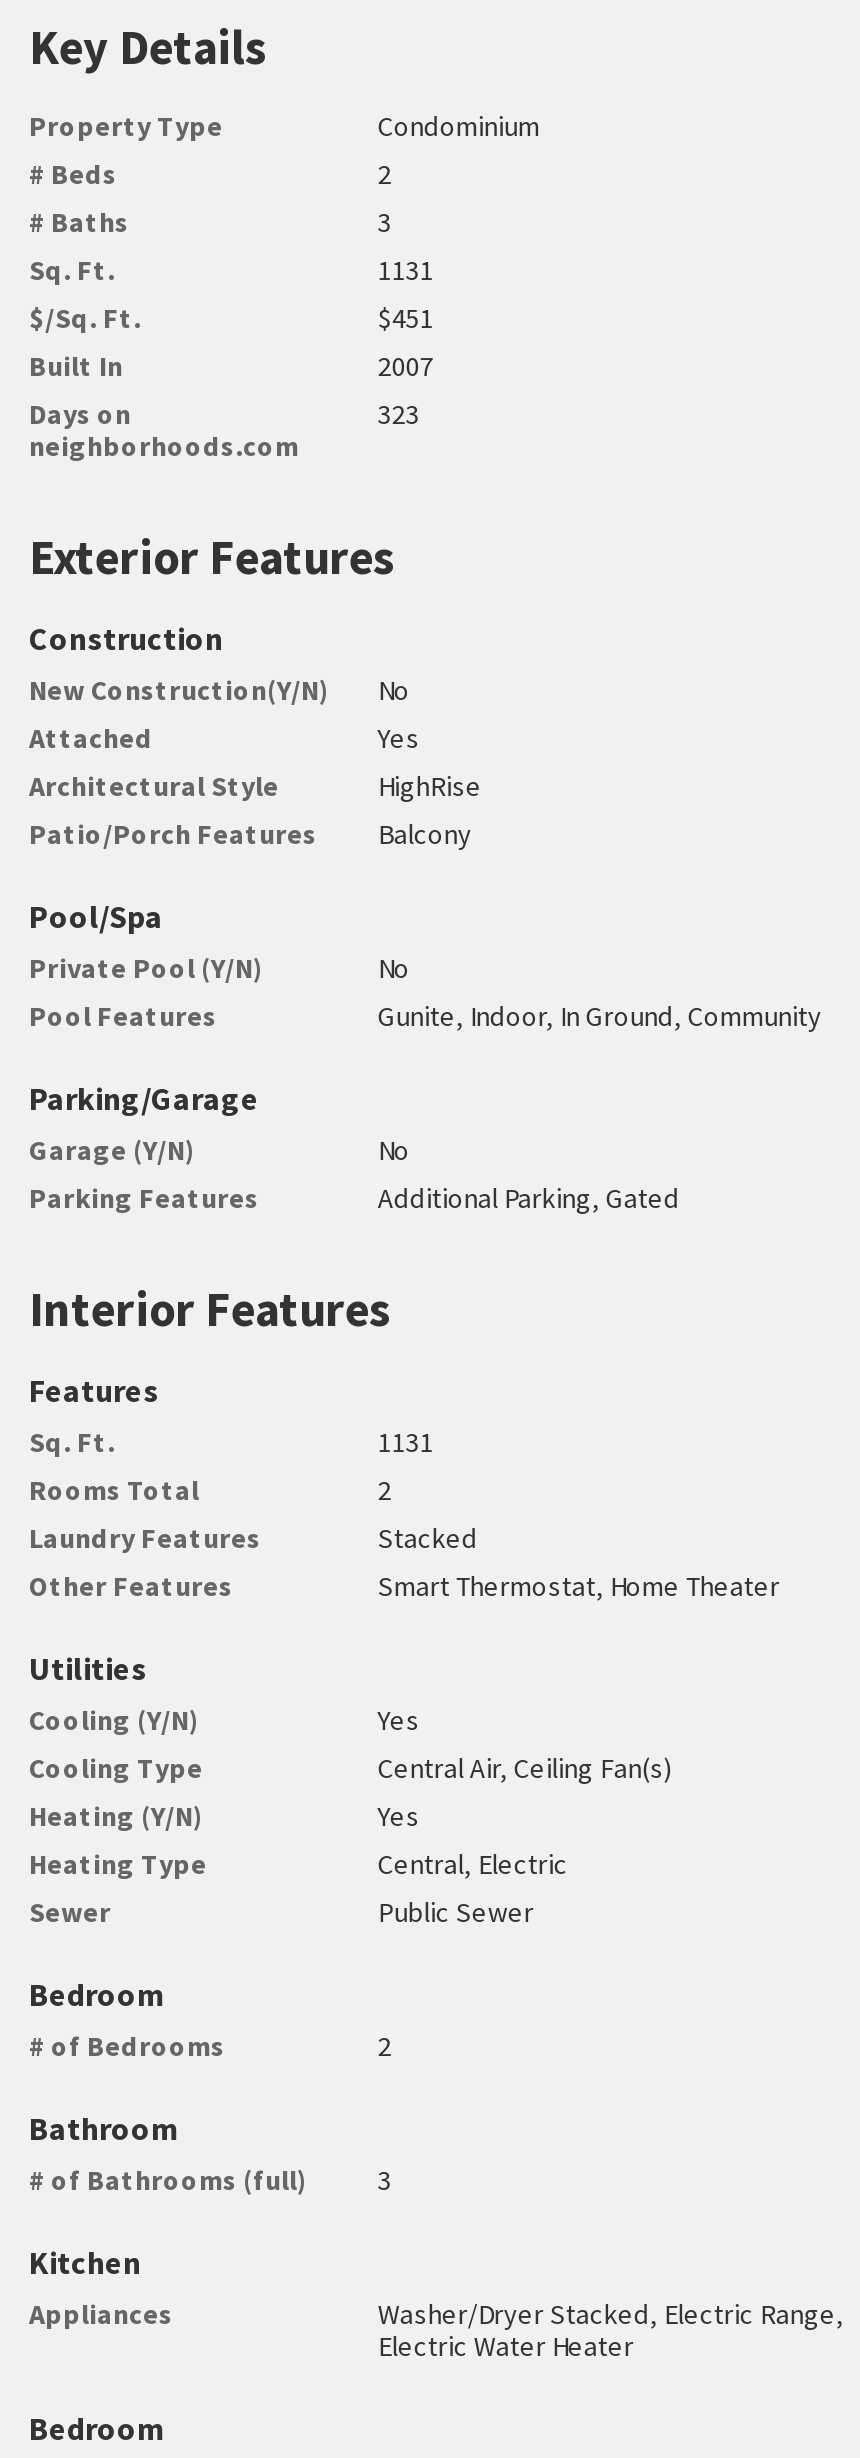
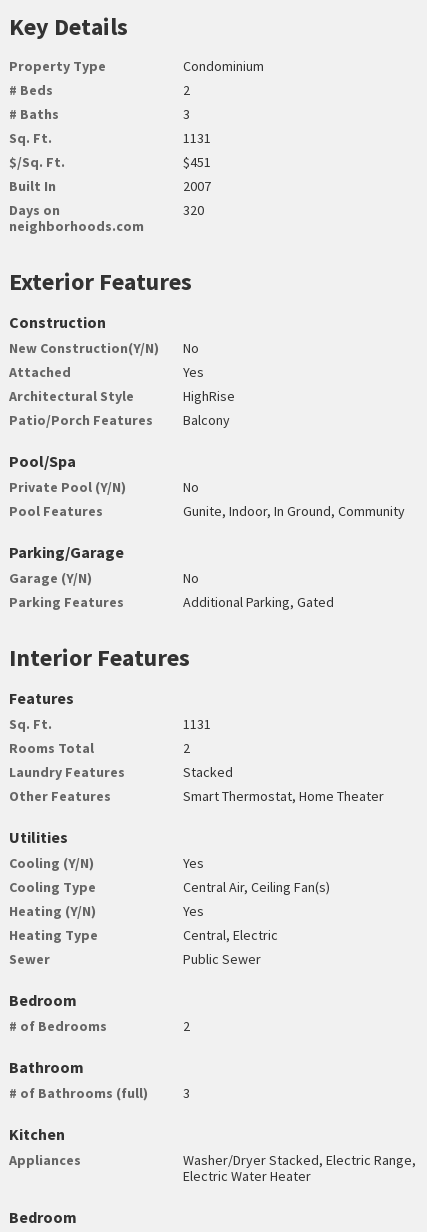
- 323
+ 320
